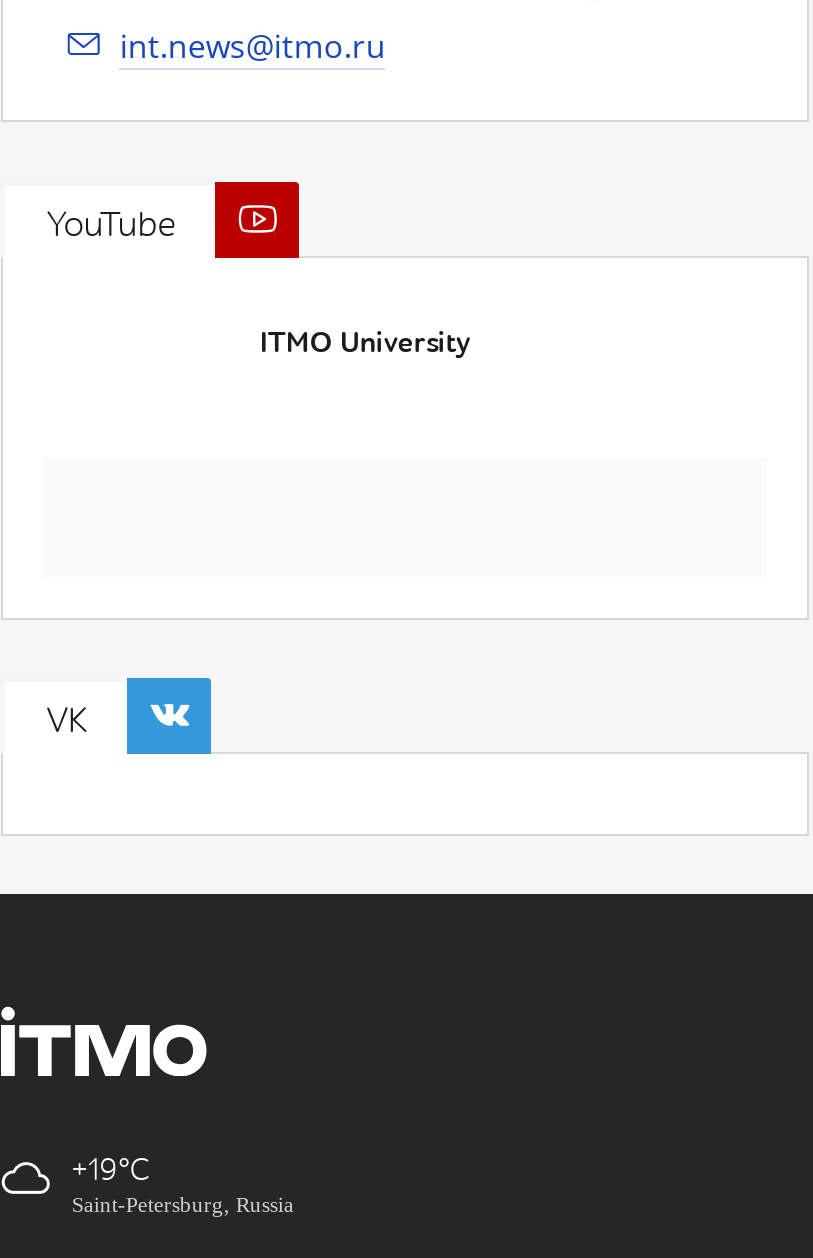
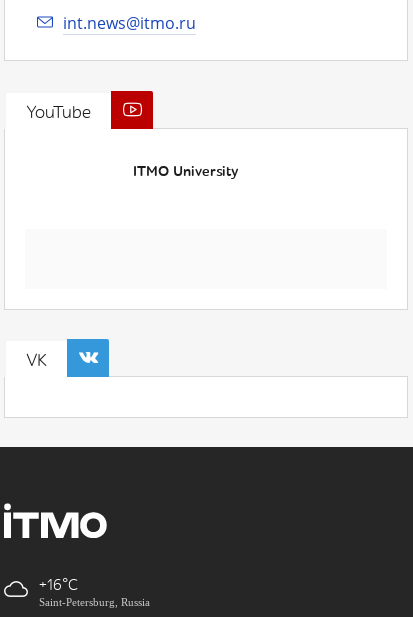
- +19
+ +16
